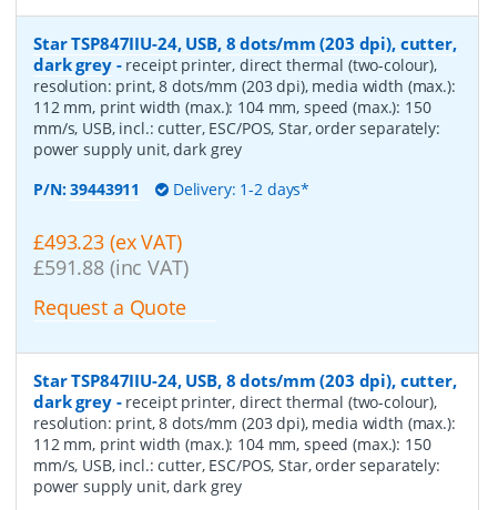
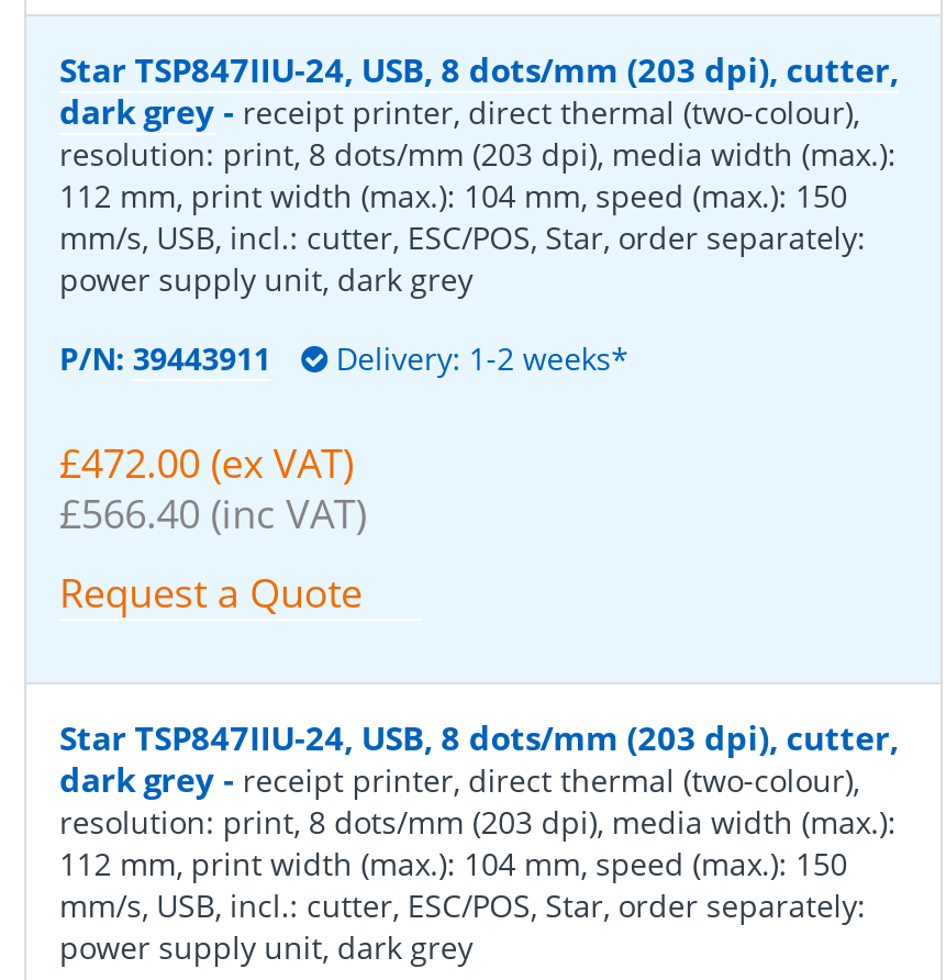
- Delivery: 1-2 days*
+ Delivery: 1-2 weeks*

- £493.23 (ex VAT)
+ £472.00 (ex VAT)

- £591.88 (inc VAT)
+ £566.40 (inc VAT)
